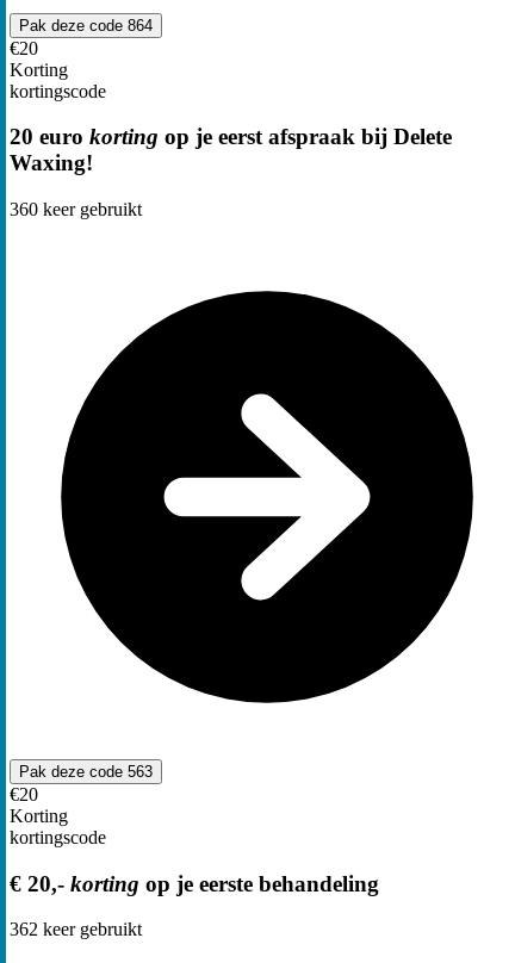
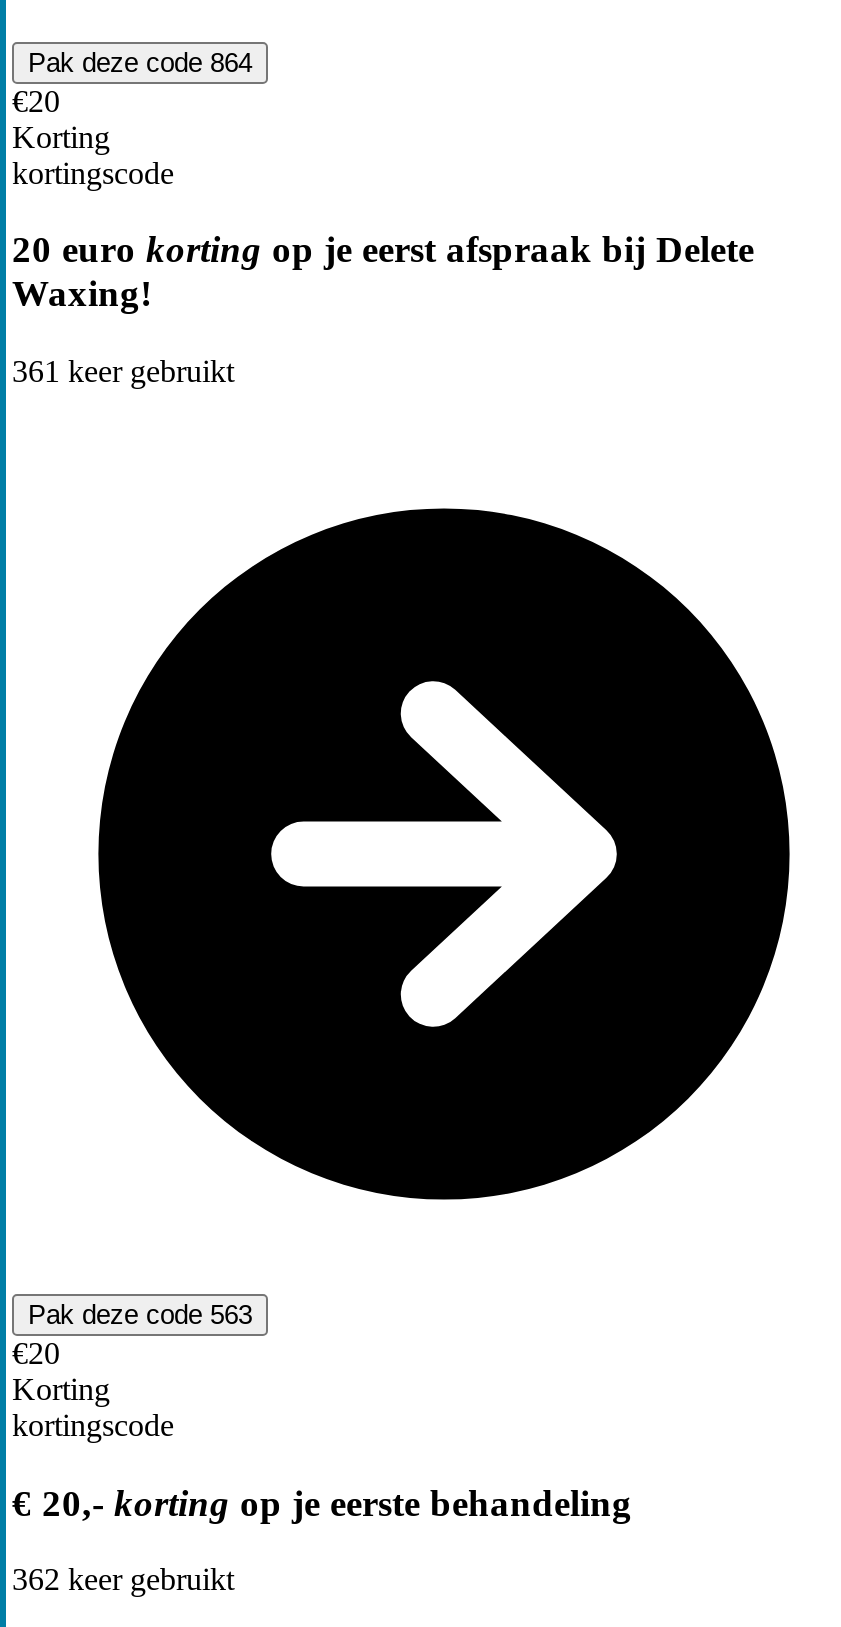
- 360 keer gebruikt
+ 361 keer gebruikt
